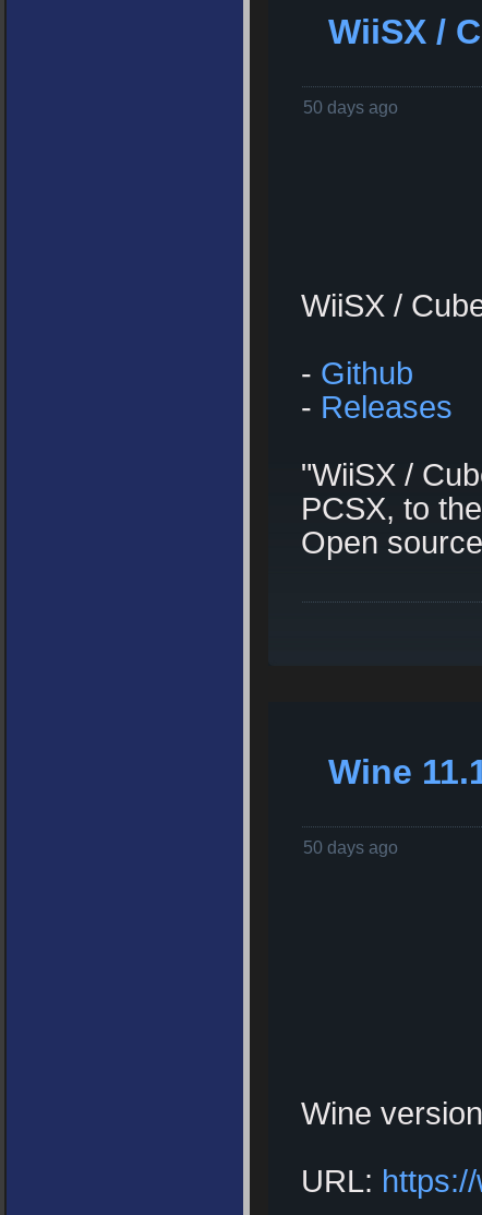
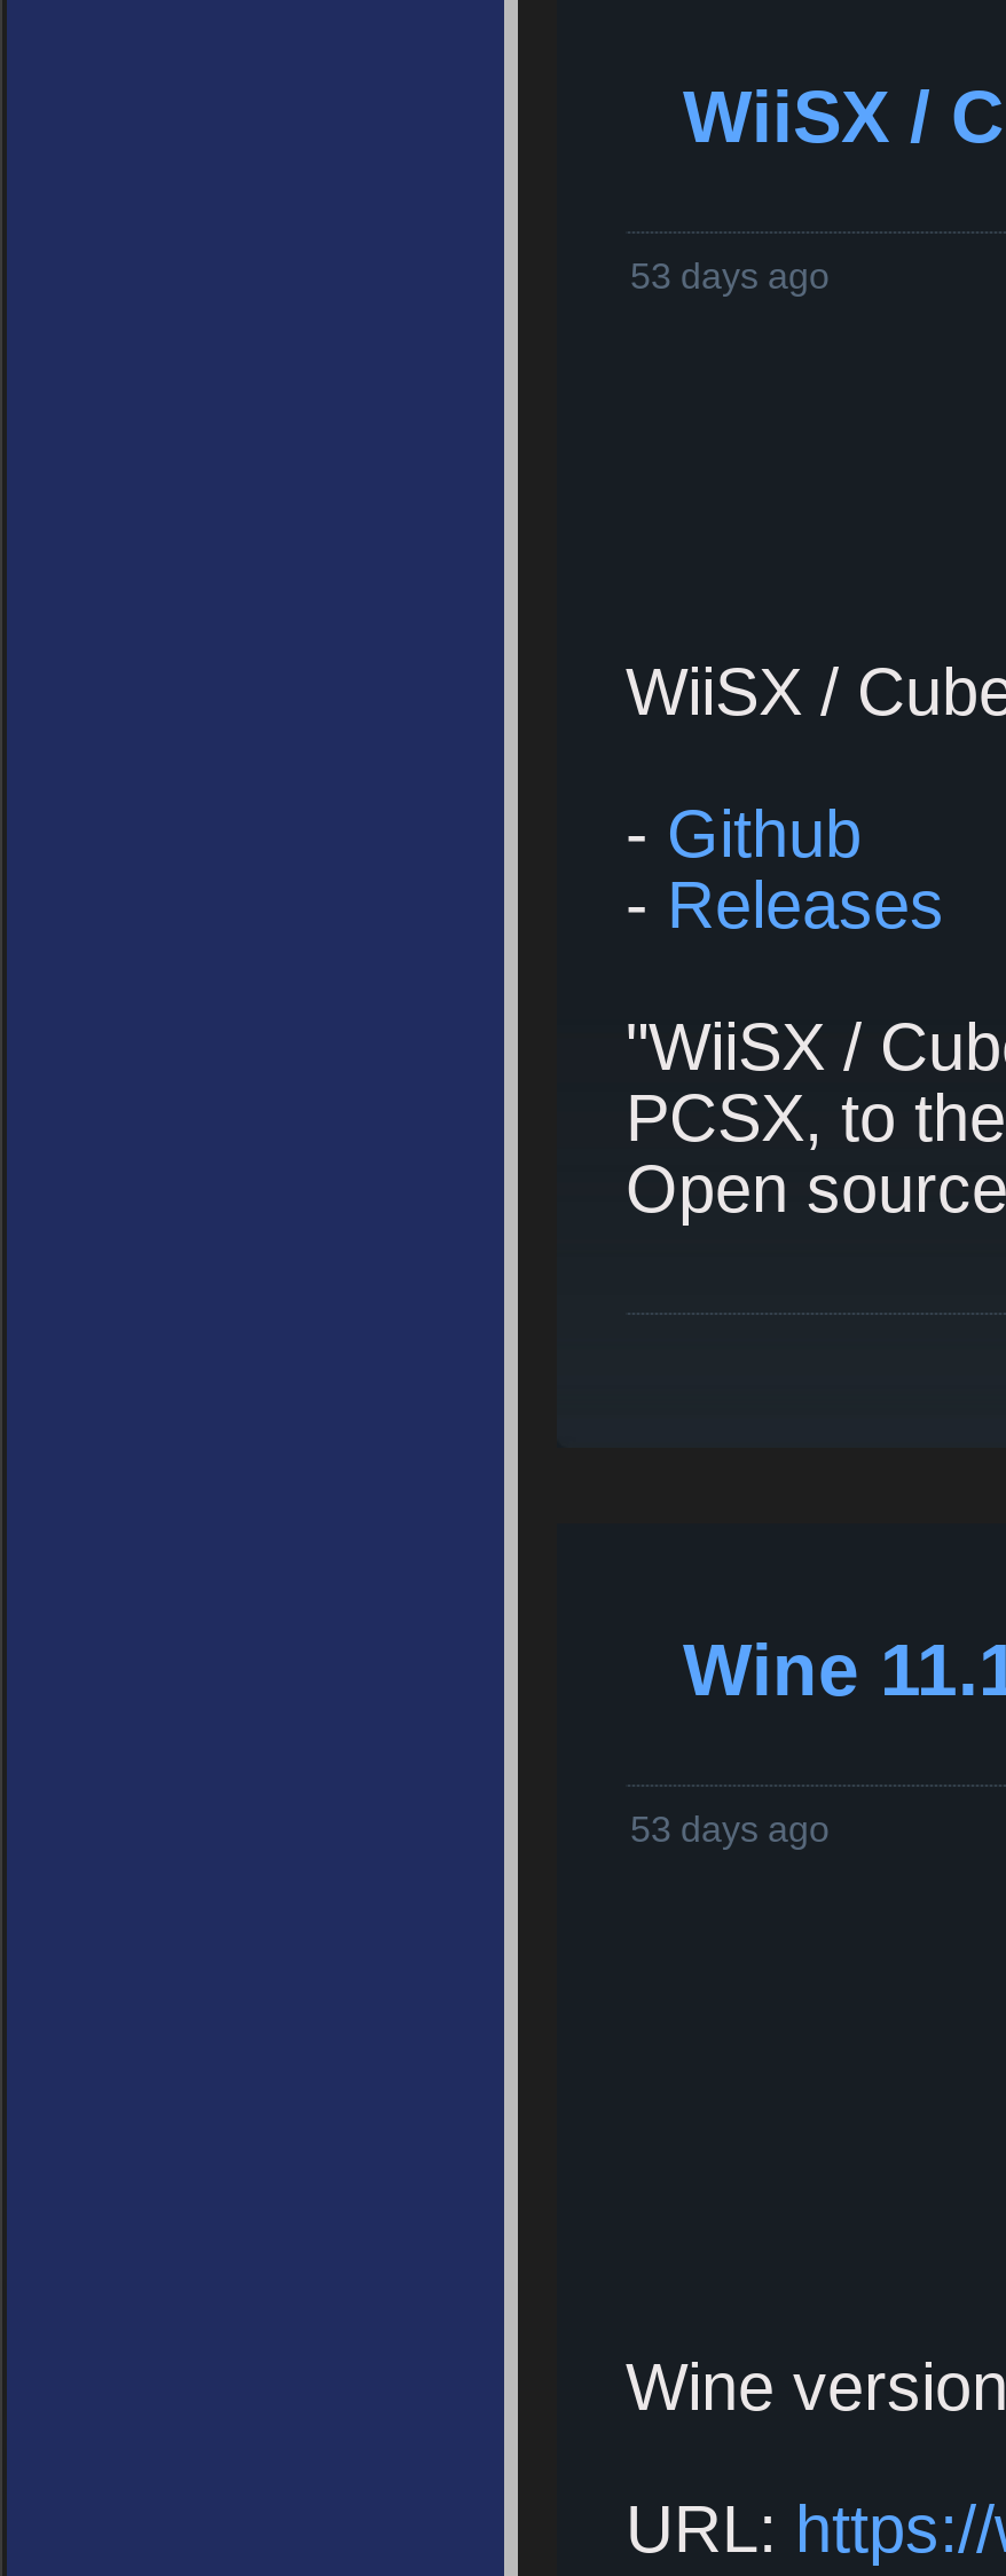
- 50 days ago
+ 53 days ago

- 50 days ago
+ 53 days ago
